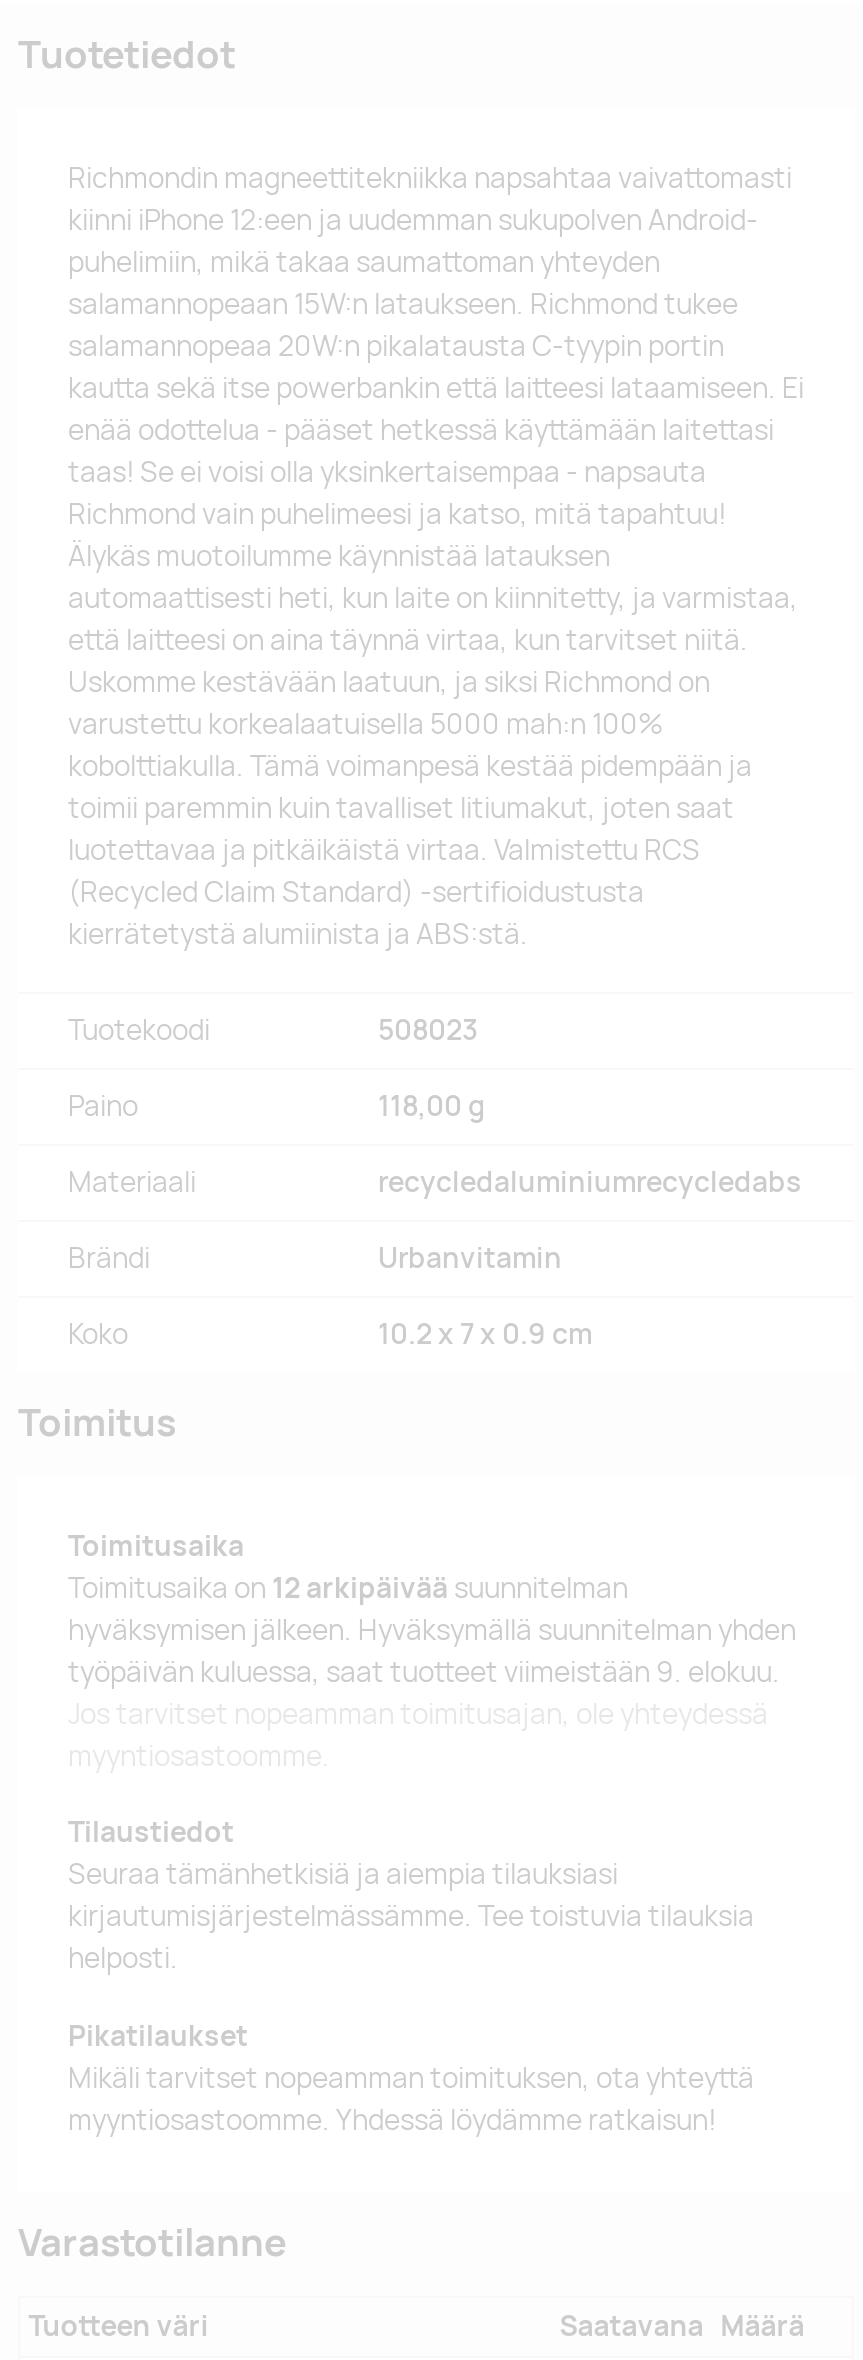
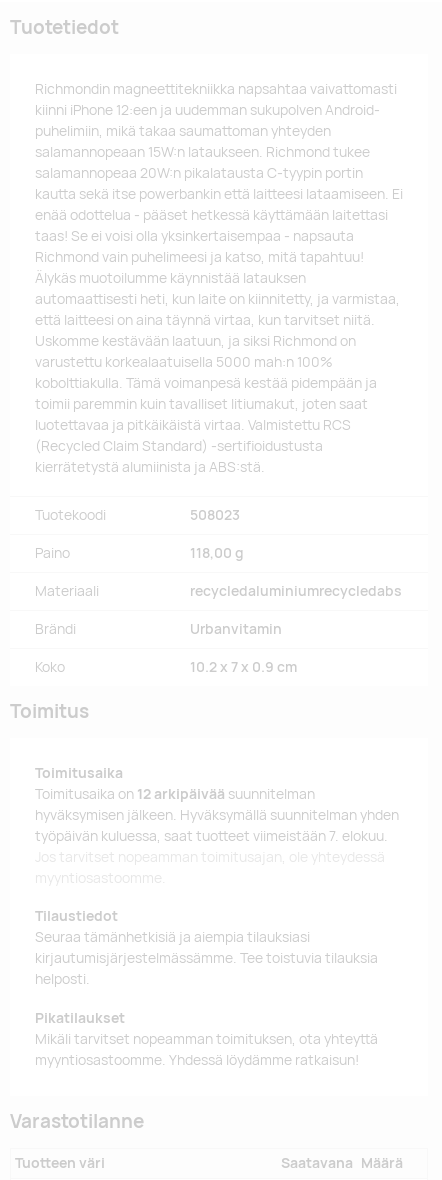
- työpäivän kuluessa, saat tuotteet viimeistään 9. elokuu.
+ työpäivän kuluessa, saat tuotteet viimeistään 7. elokuu.
